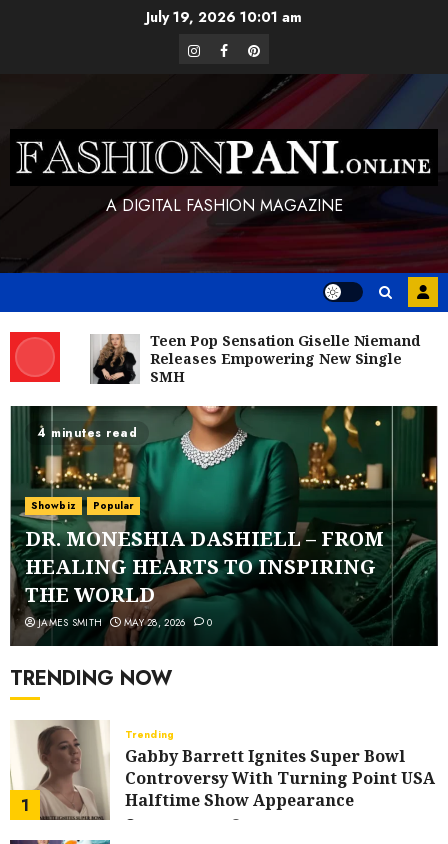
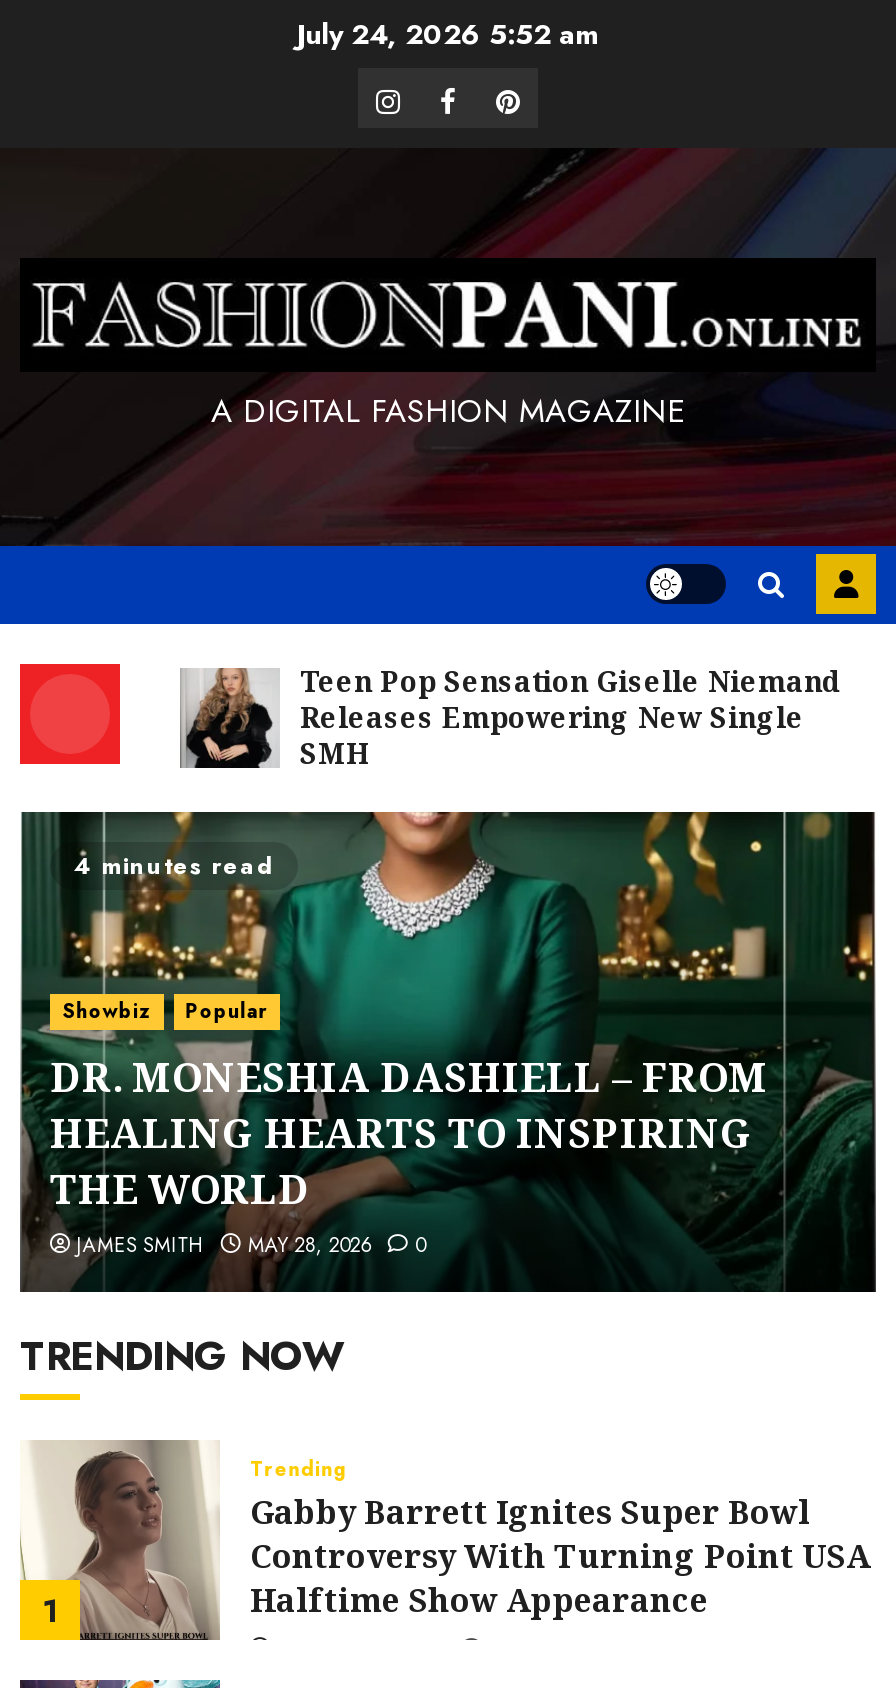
- July 19, 2026 10:01 am
+ July 24, 2026 5:52 am
